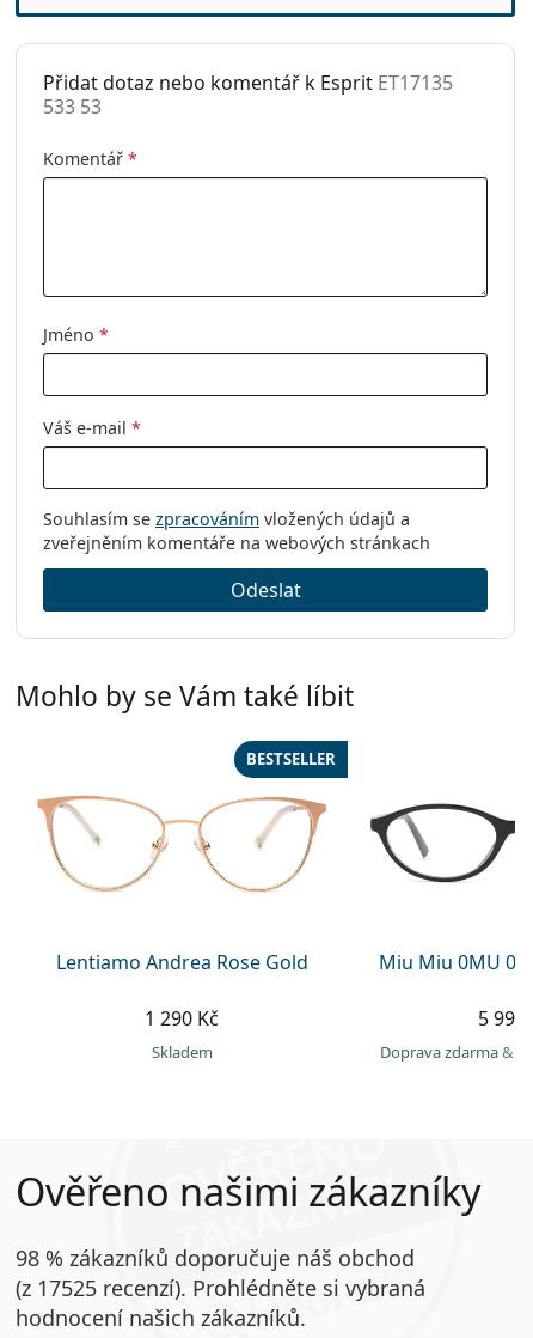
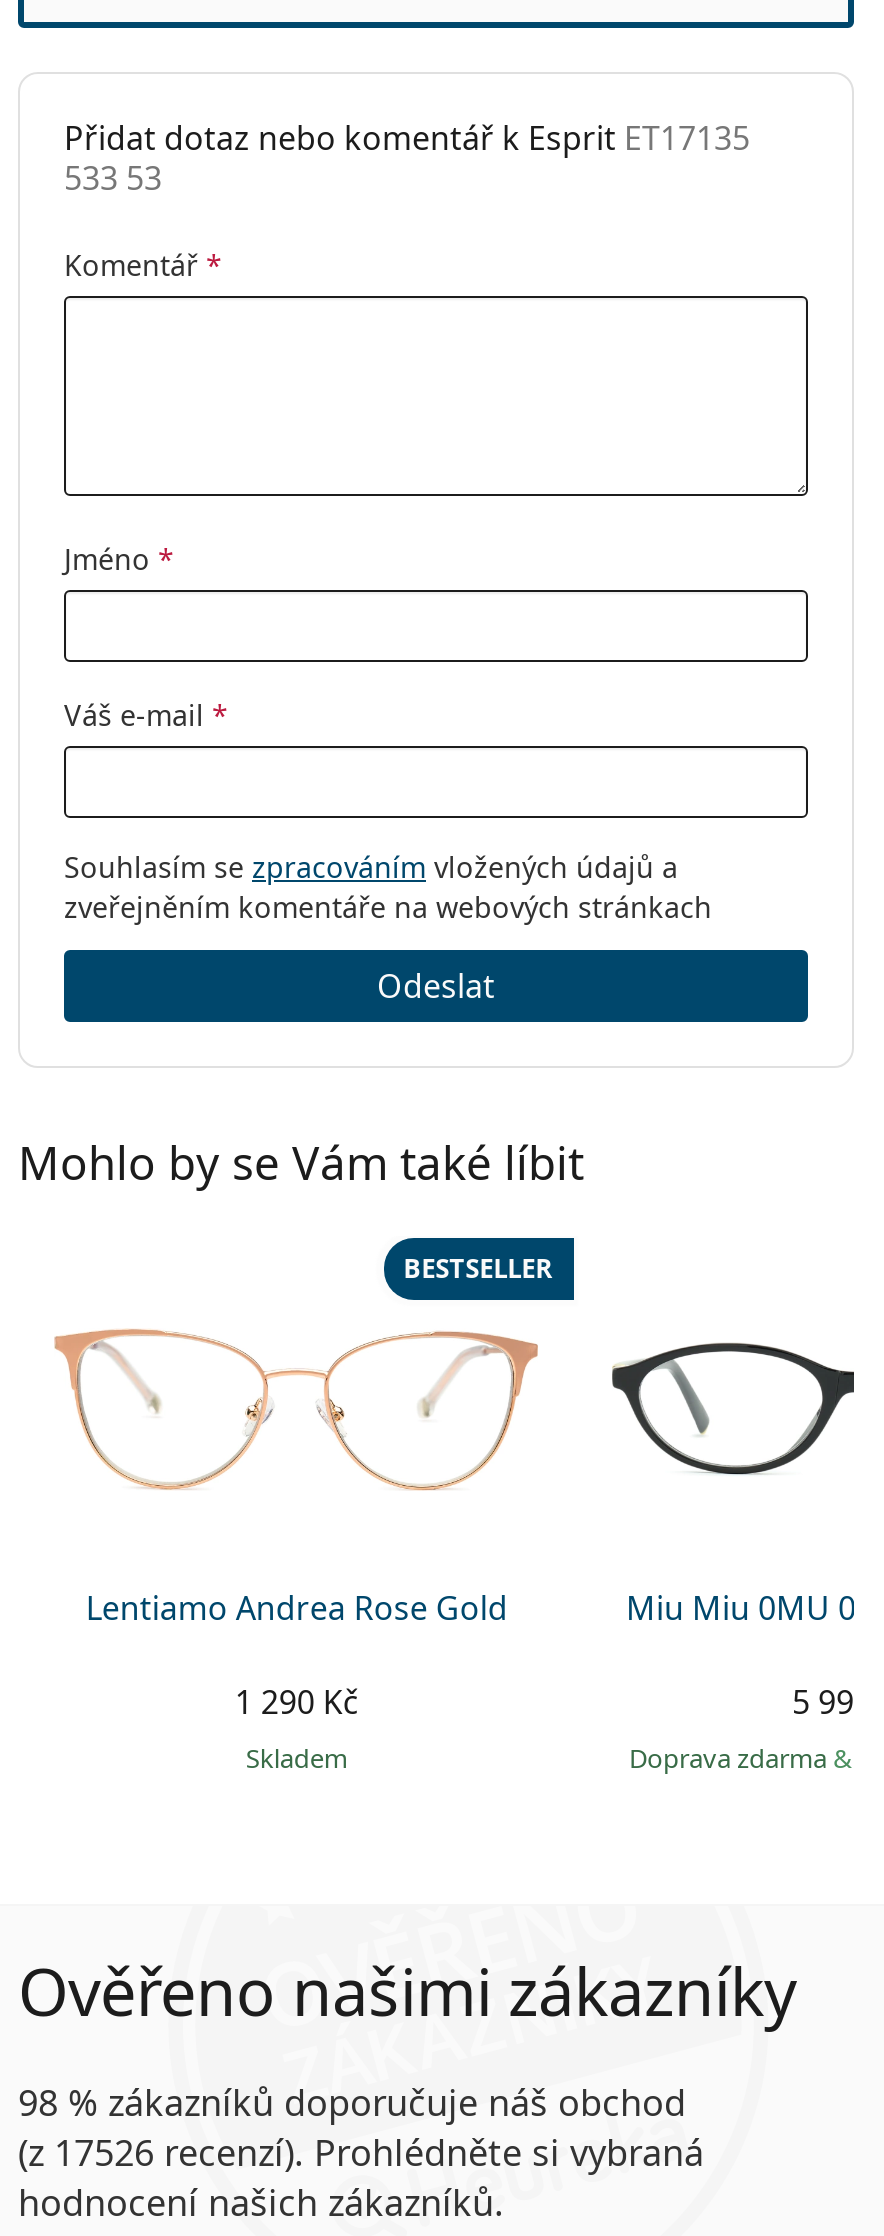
- (z 17525 recenzí). Prohlédněte si vybraná
+ (z 17526 recenzí). Prohlédněte si vybraná
